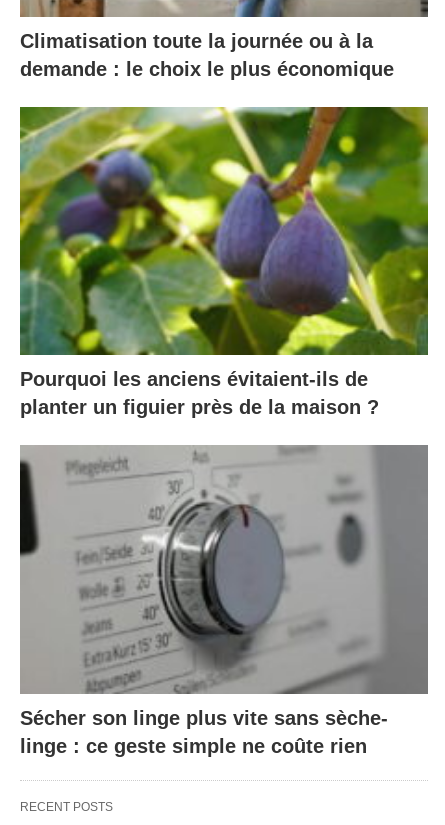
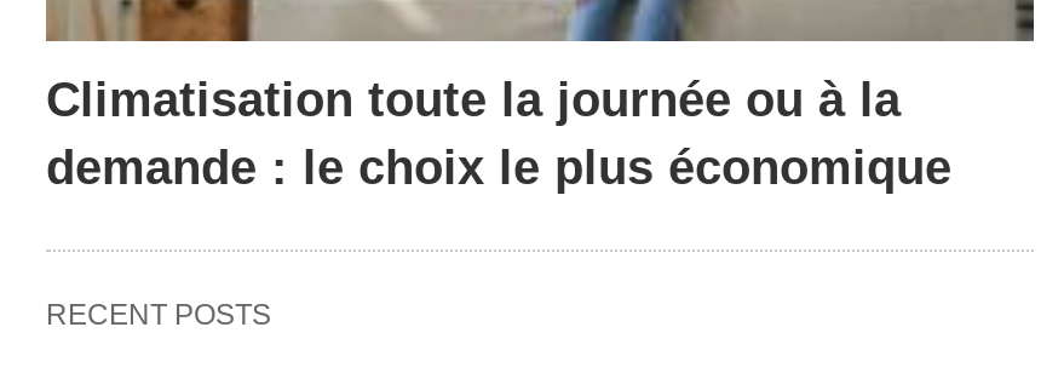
- [image]
- Pourquoi les anciens évitaient-ils de
- planter un figuier près de la maison ?

- [image]
- Sécher son linge plus vite sans sèche-
- linge : ce geste simple ne coûte rien
